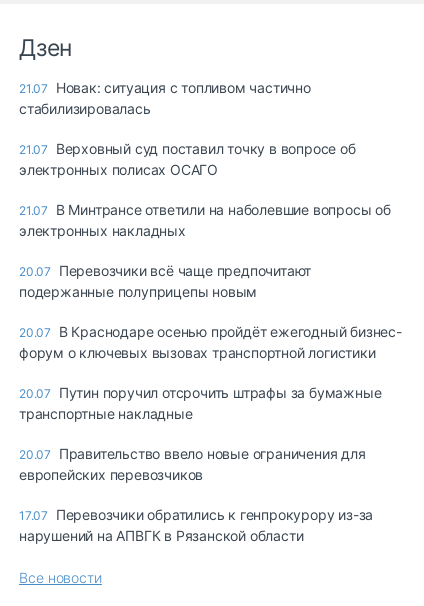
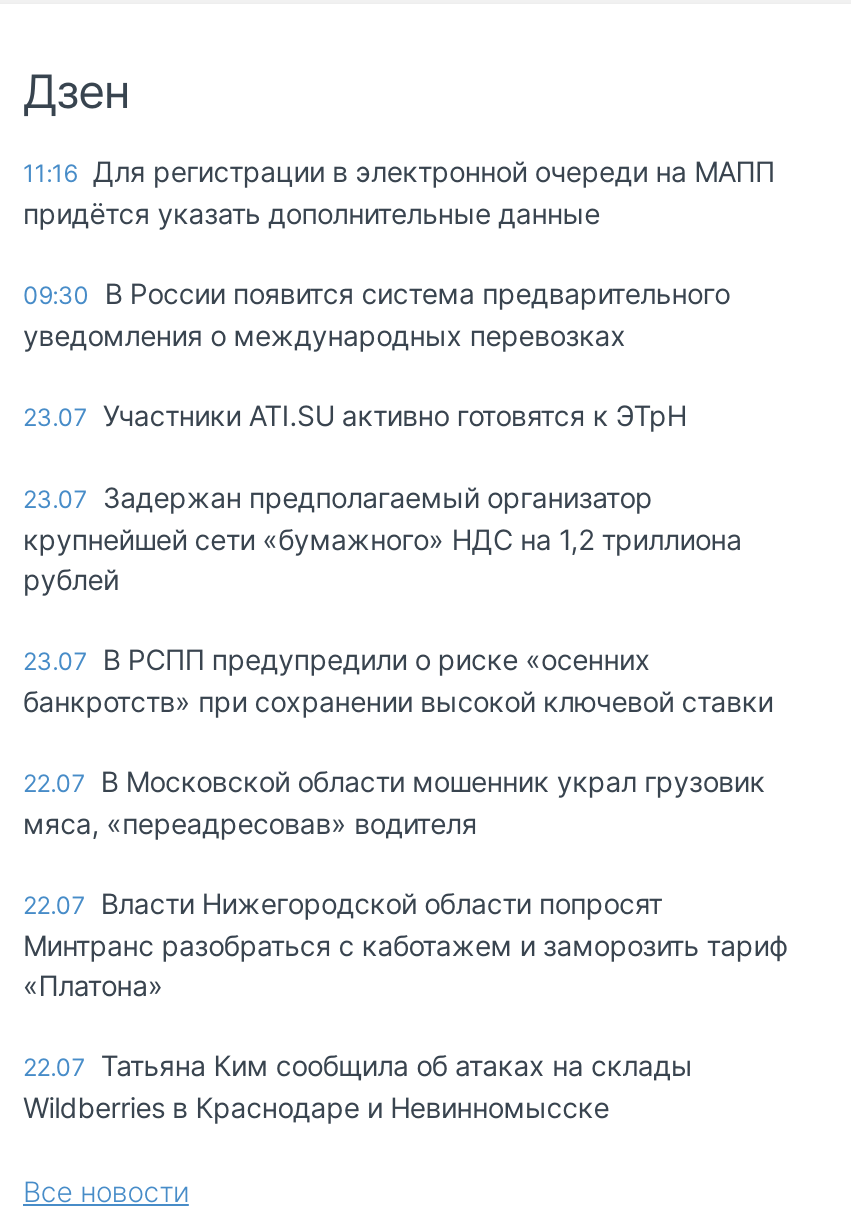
- 21.07 Новак: ситуация с топливом частично
- стабилизировалась
+ 11:16 Для регистрации в электронной очереди на МАПП
+ придётся указать дополнительные данные

- 21.07 Верховный суд поставил точку в вопросе об
- электронных полисах ОСАГО
+ 09:30 В России появится система предварительного
+ уведомления о международных перевозках

- 21.07 В Минтрансе ответили на наболевшие вопросы об
- электронных накладных
+ 23.07 Участники ATI.SU активно готовятся к ЭТрН

- 20.07 Перевозчики всё чаще предпочитают
- подержанные полуприцепы новым
+ 23.07 Задержан предполагаемый организатор
+ крупнейшей сети «бумажного» НДС на 1,2 триллиона
+ рублей

- 20.07 В Краснодаре осенью пройдёт ежегодный бизнес-
- форум о ключевых вызовах транспортной логистики
+ 23.07 В РСПП предупредили о риске «осенних
+ банкротств» при сохранении высокой ключевой ставки

- 20.07 Путин поручил отсрочить штрафы за бумажные
- транспортные накладные
+ 22.07 В Московской области мошенник украл грузовик
+ мяса, «переадресовав» водителя

- 20.07 Правительство ввело новые ограничения для
- европейских перевозчиков
+ 22.07 Власти Нижегородской области попросят
+ Минтранс разобраться с каботажем и заморозить тариф
+ «Платона»

- 17.07 Перевозчики обратились к генпрокурору из-за
- нарушений на АПВГК в Рязанской области
+ 22.07 Татьяна Ким сообщила об атаках на склады
+ Wildberries в Краснодаре и Невинномысске
